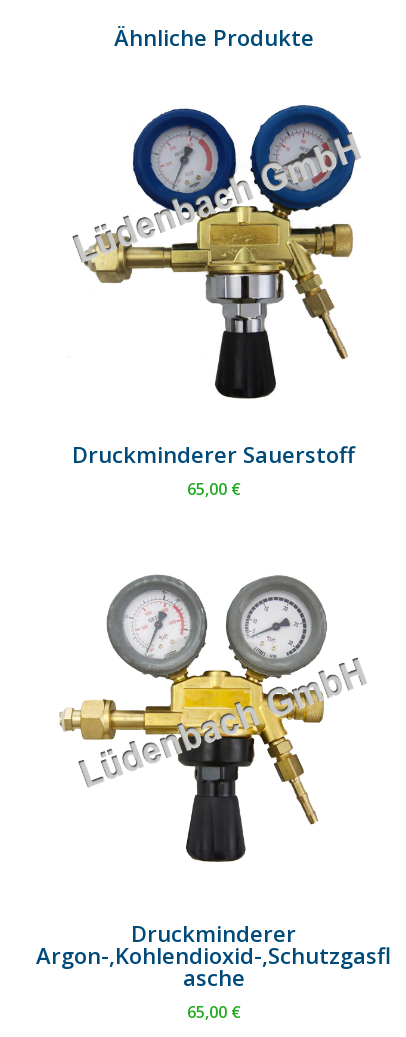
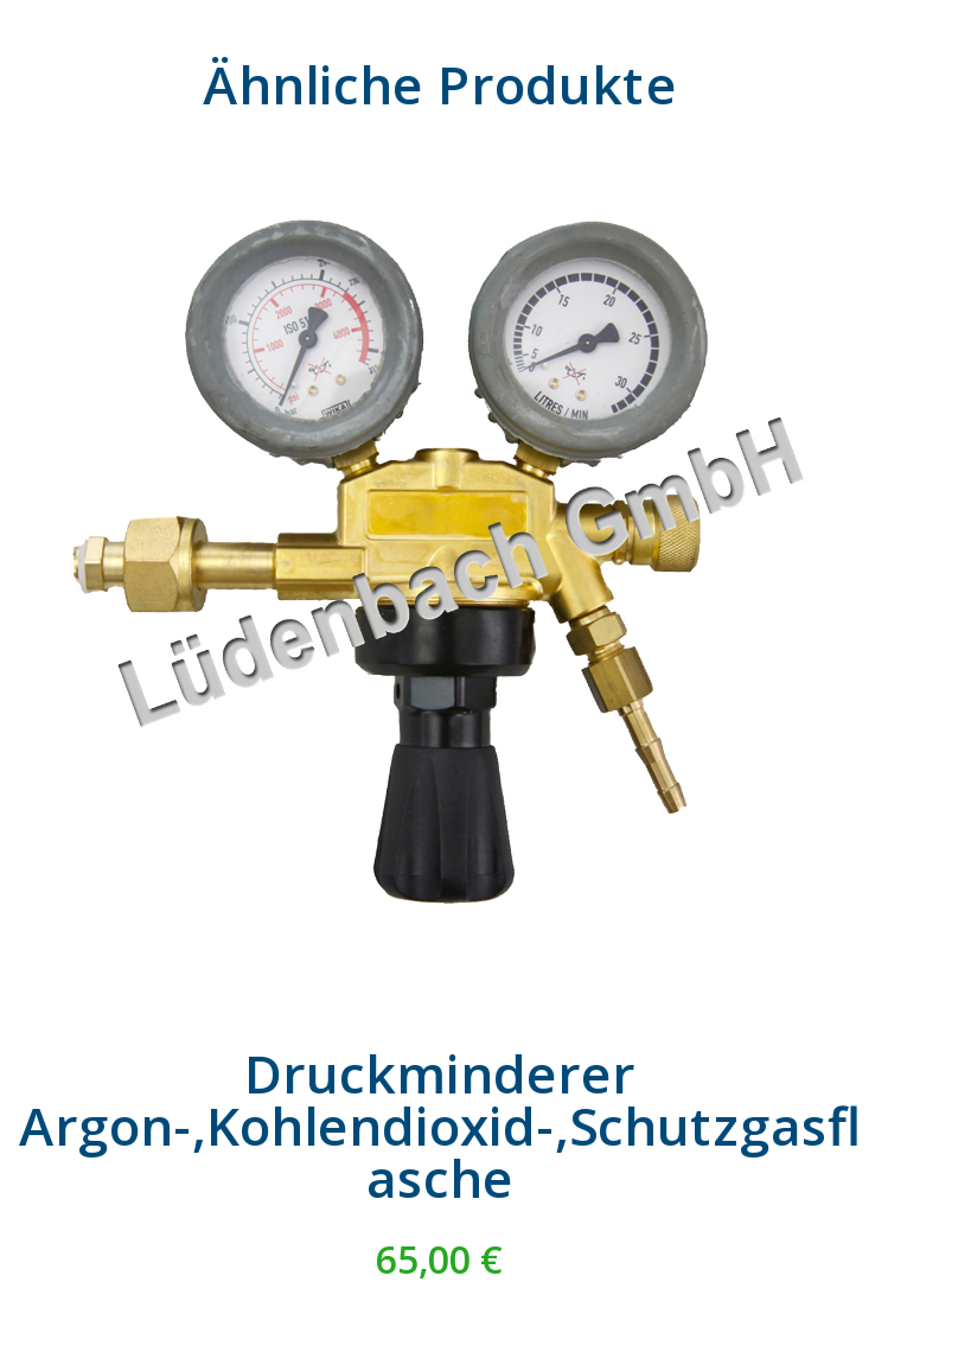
- [image]
- Druckminderer Sauerstoff
- 65,00 €
